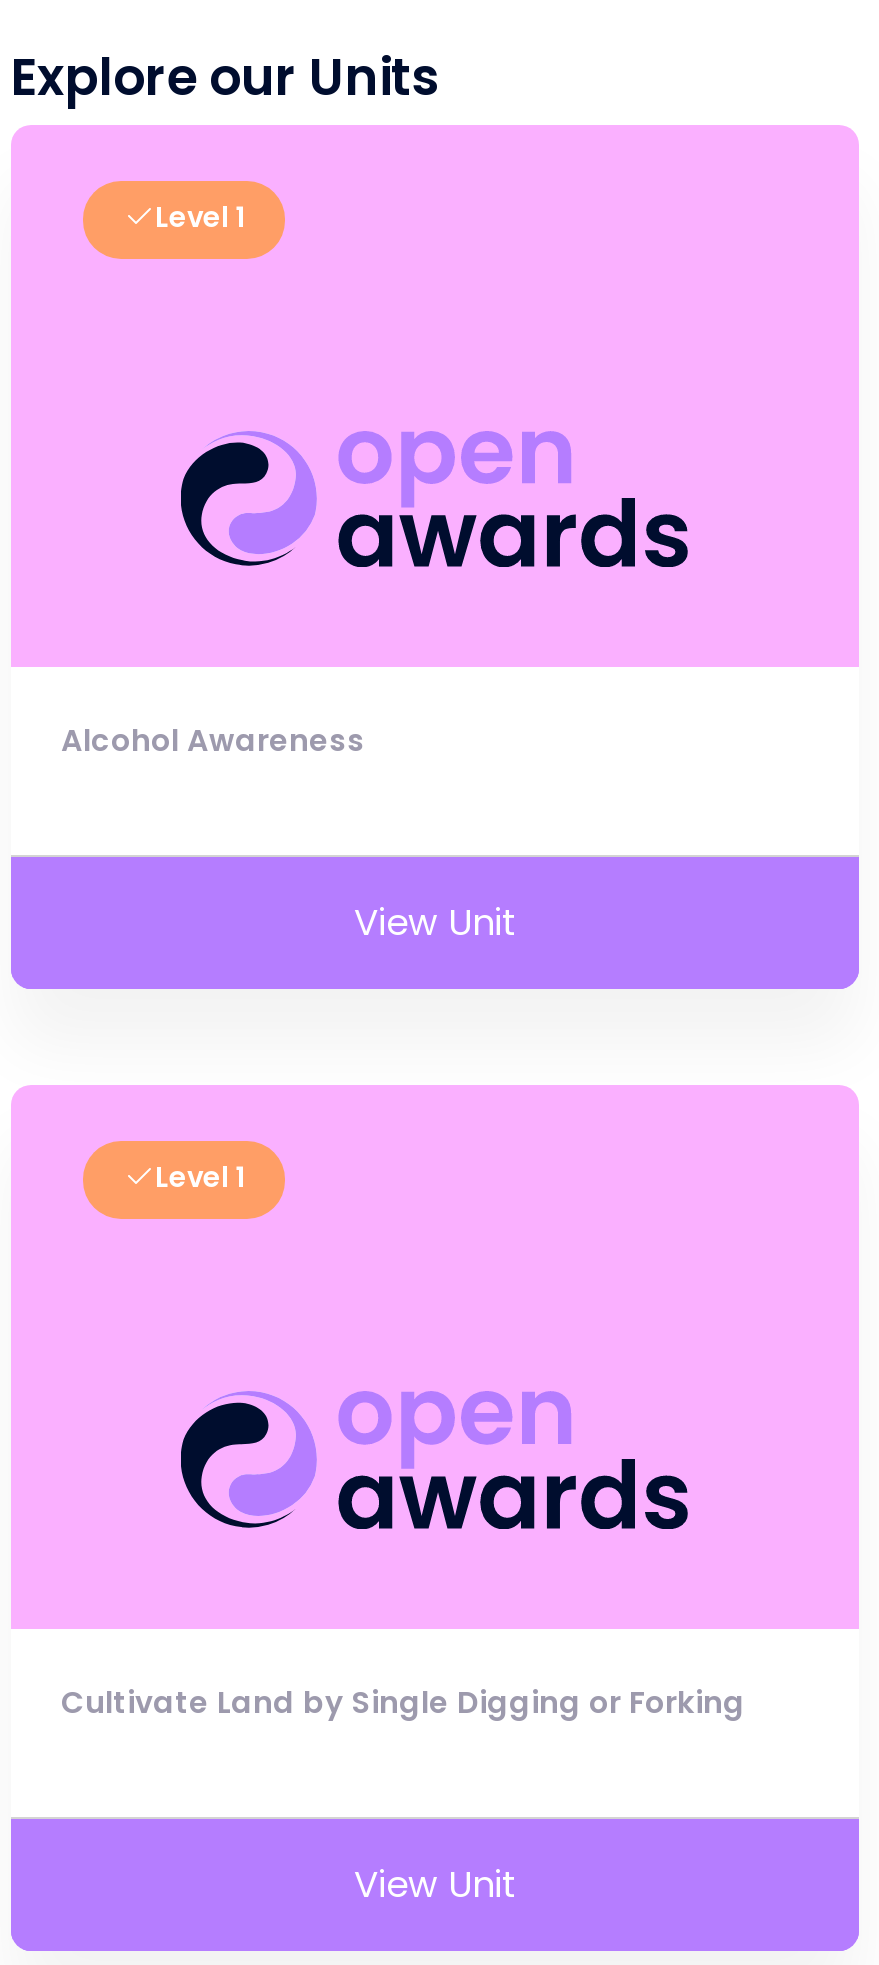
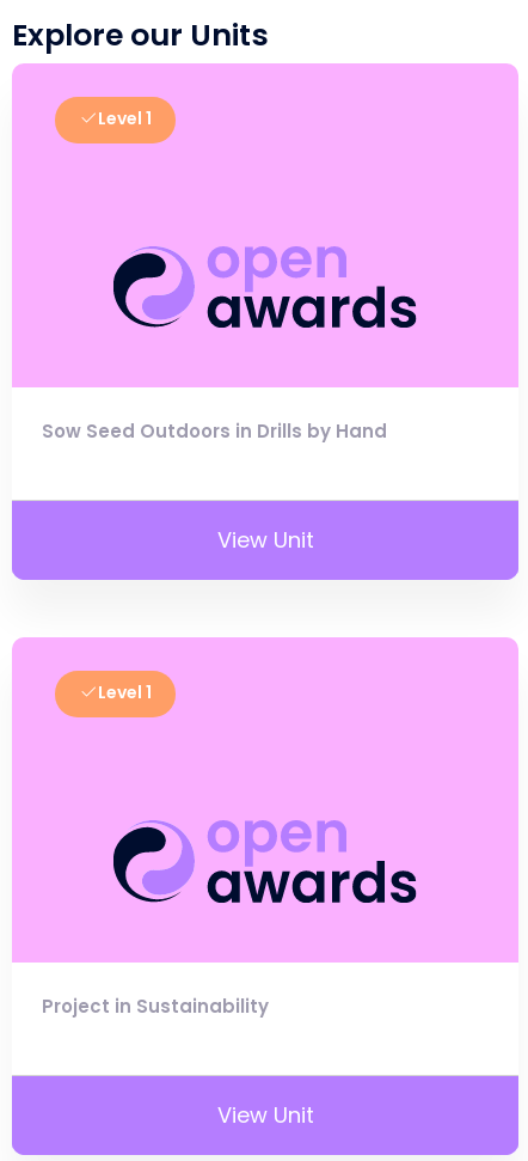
- Alcohol Awareness
+ Sow Seed Outdoors in Drills by Hand

- Cultivate Land by Single Digging or Forking
+ Project in Sustainability
